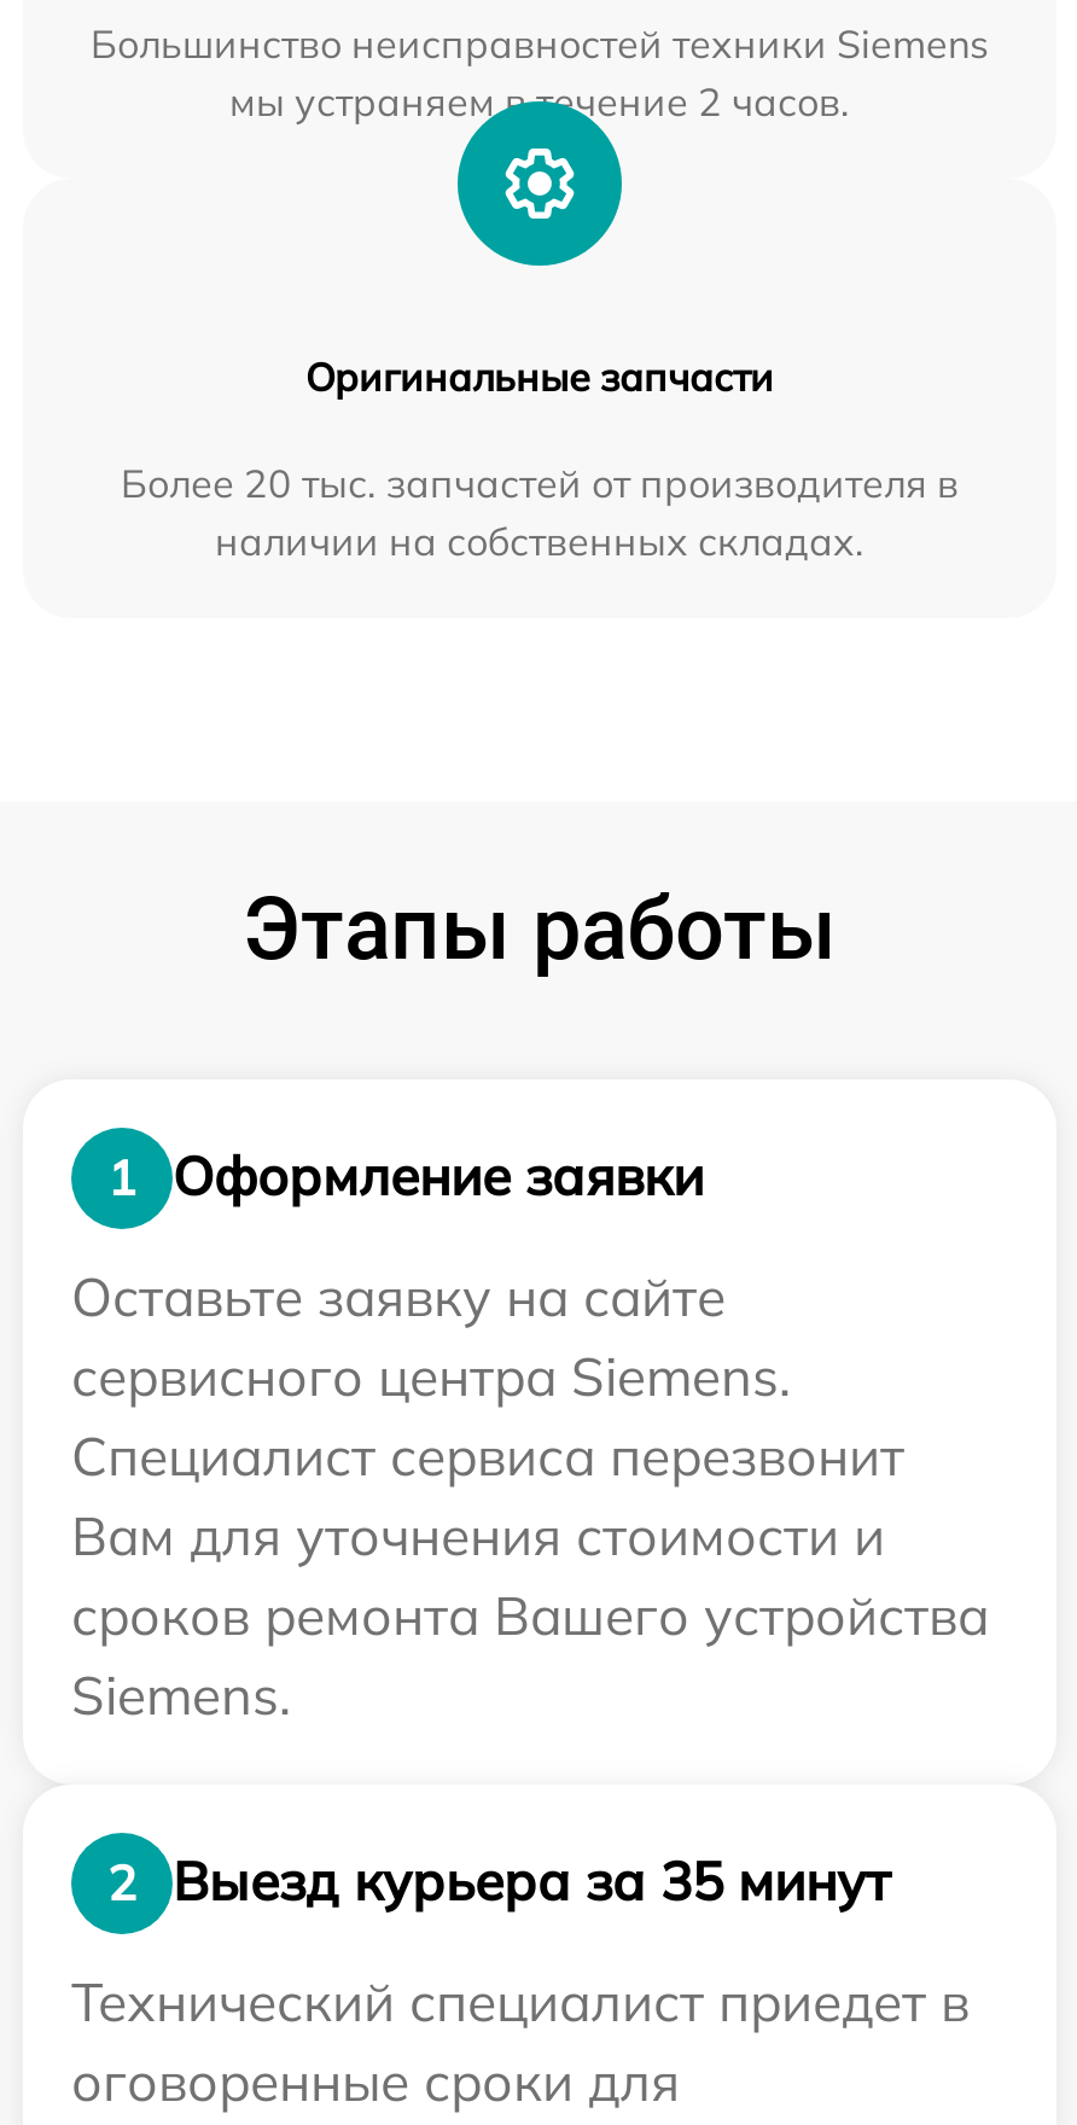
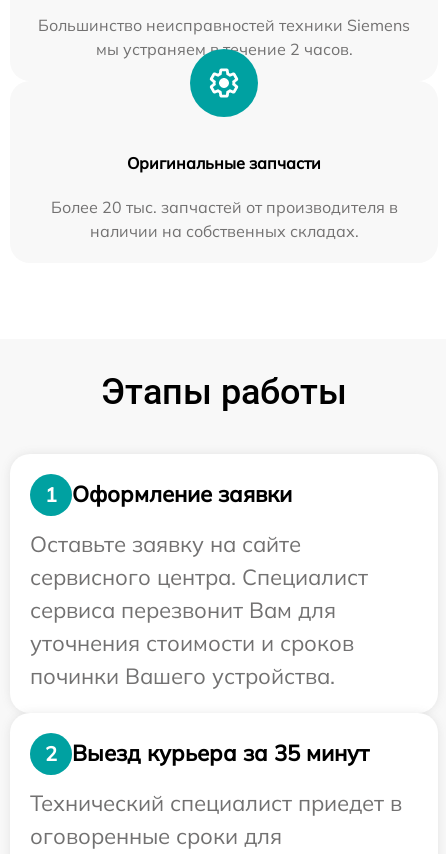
- сервисного центра Siemens.
- Специалист сервиса перезвонит
- Вам для уточнения стоимости и
- сроков ремонта Вашего устройства
- Siemens.
+ сервисного центра. Специалист
+ сервиса перезвонит Вам для
+ уточнения стоимости и сроков
+ починки Вашего устройства.
